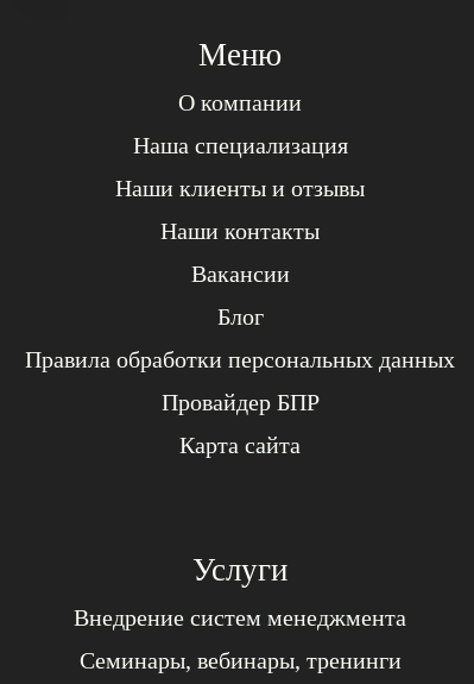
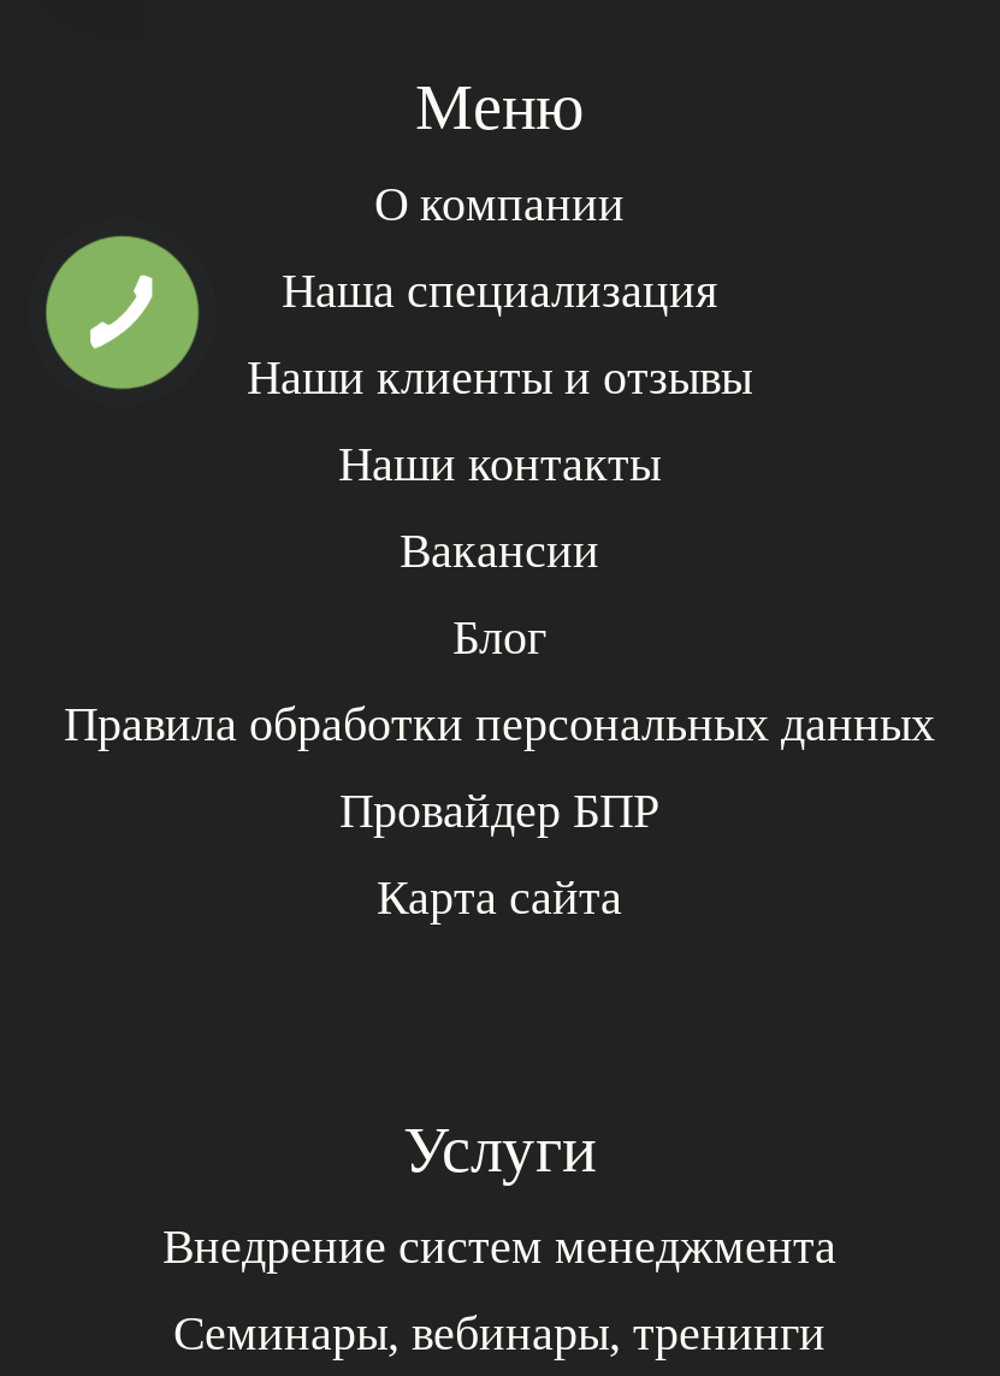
+ [image]
